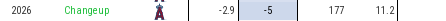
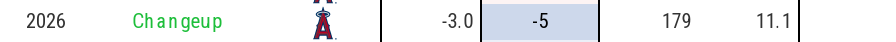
- -2.9
+ -3.0

- 177
+ 179

- 11.2
+ 11.1
